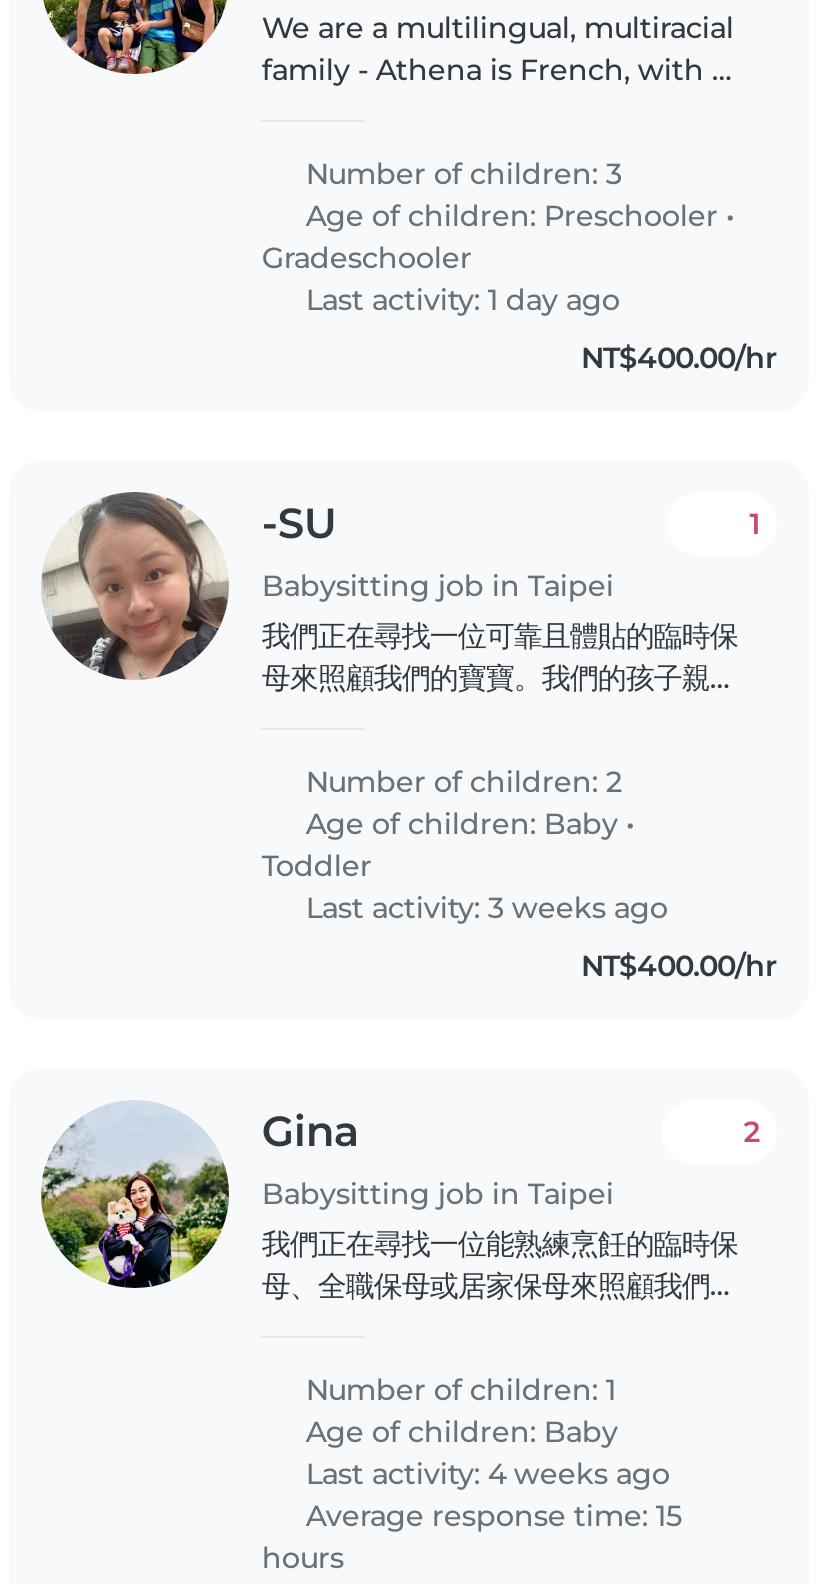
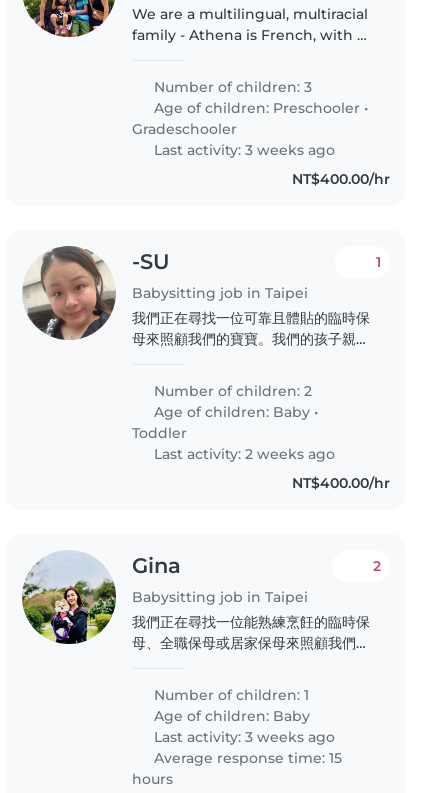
- Last activity: 1 day ago
+ Last activity: 3 weeks ago

- Last activity: 3 weeks ago
+ Last activity: 2 weeks ago

- Last activity: 4 weeks ago
+ Last activity: 3 weeks ago
